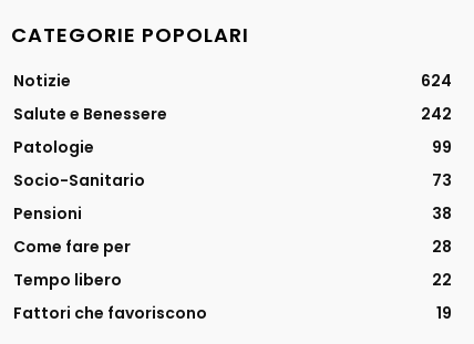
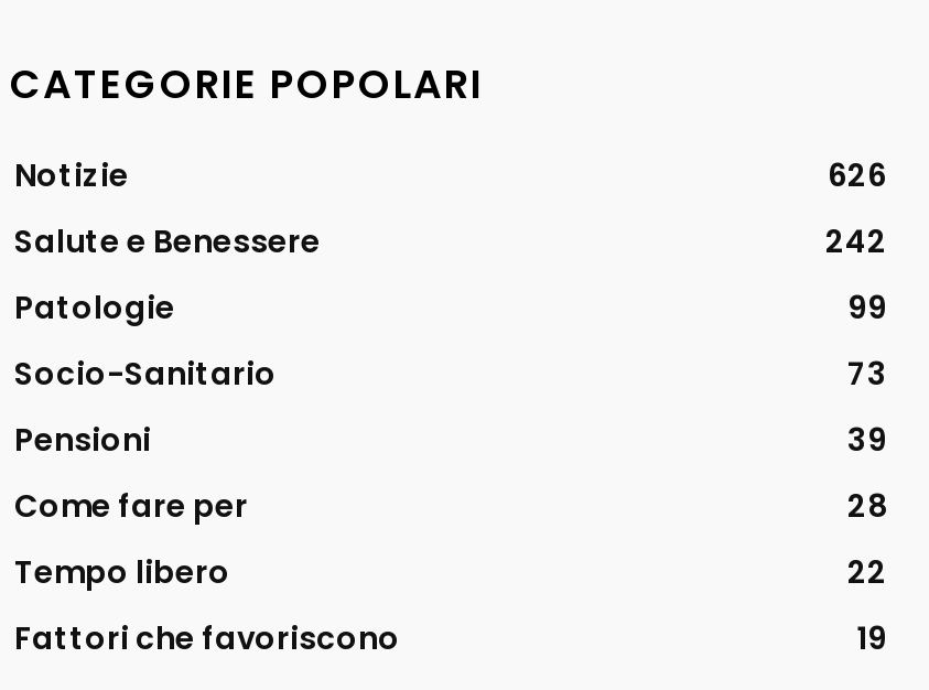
- 624
+ 626

- 38
+ 39
